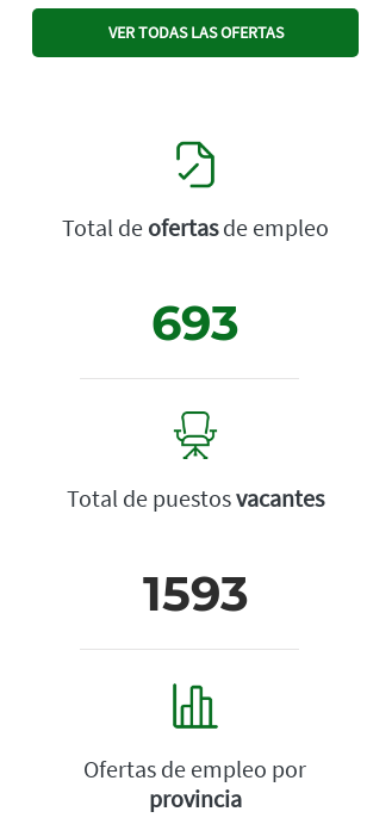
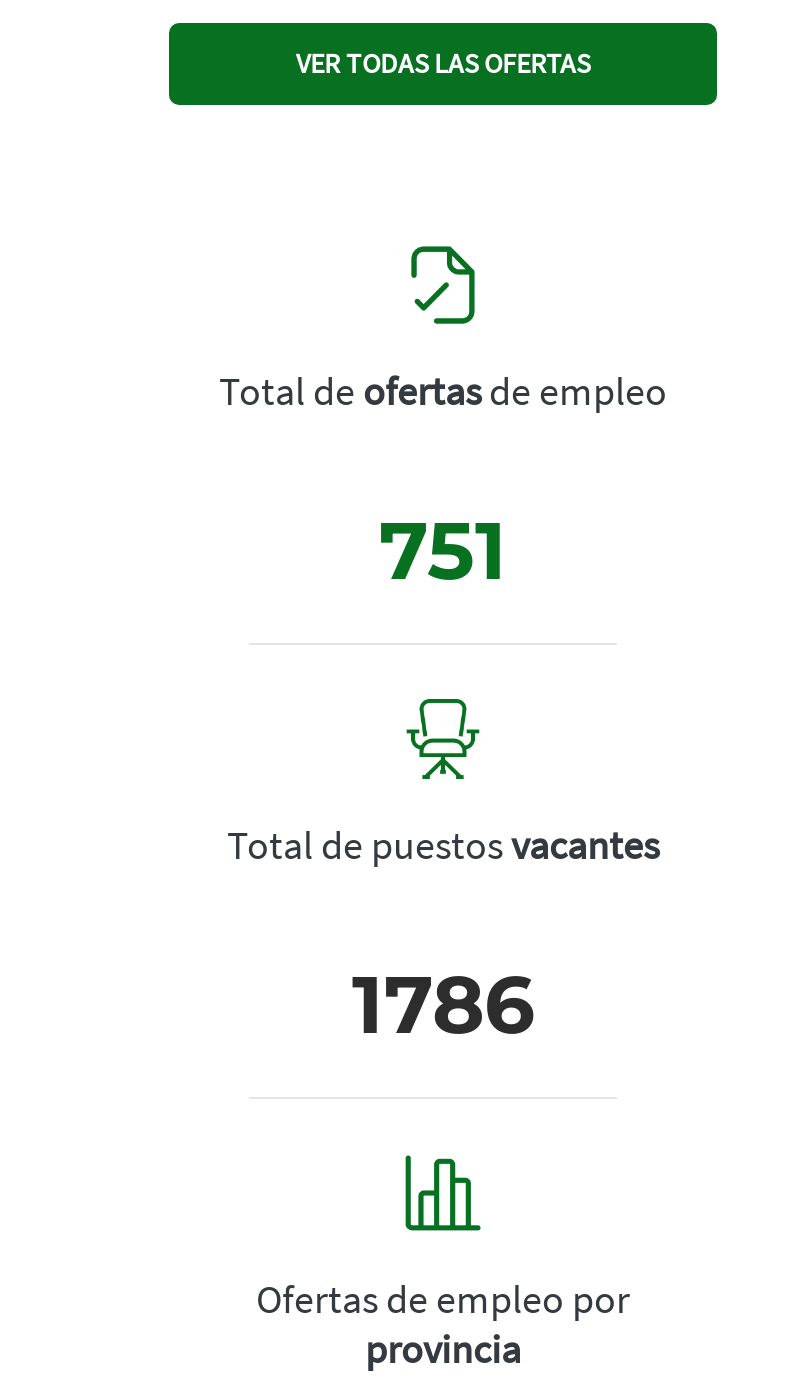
- 693
+ 751

- 1593
+ 1786
